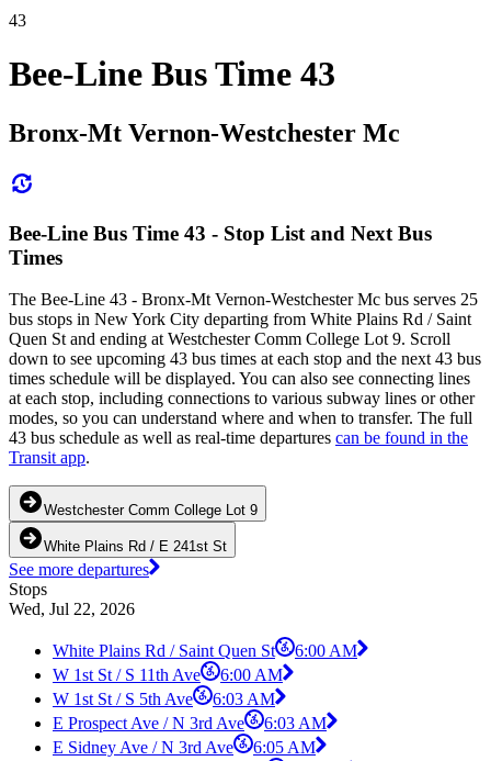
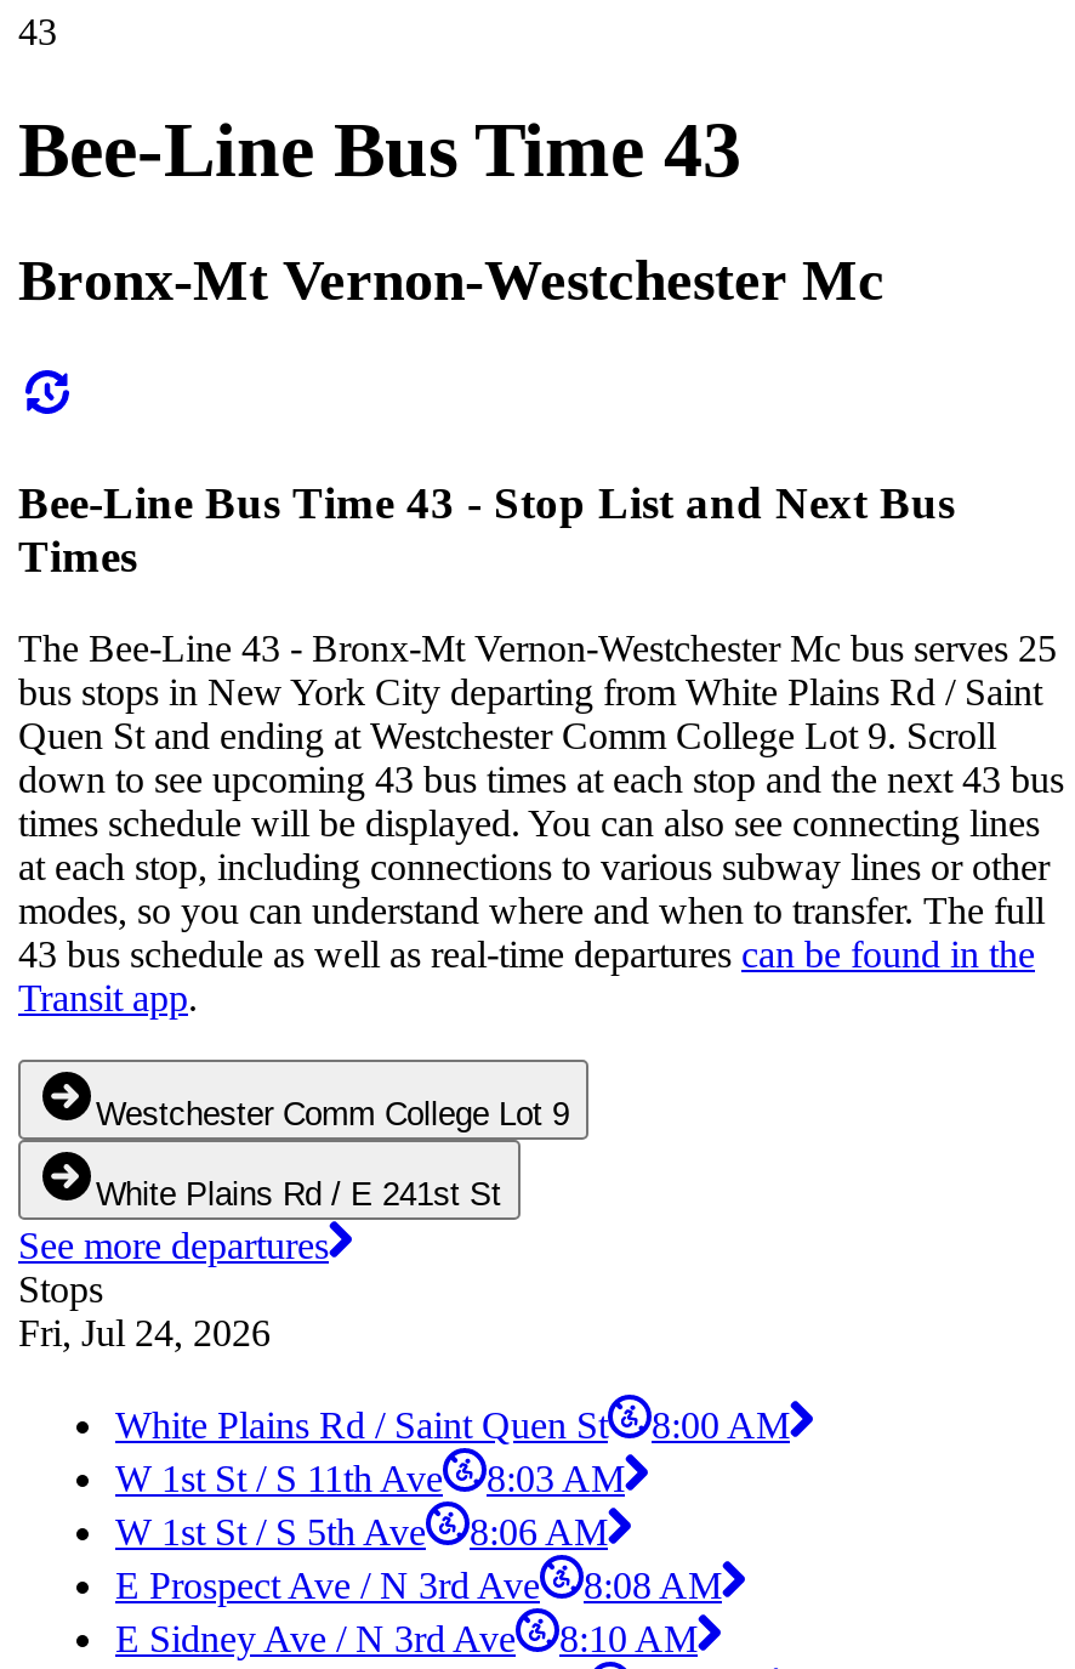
- Wed, Jul 22, 2026
+ Fri, Jul 24, 2026

- White Plains Rd / Saint Quen St 6:00 AM
+ White Plains Rd / Saint Quen St 8:00 AM

- W 1st St / S 11th Ave 6:00 AM
+ W 1st St / S 11th Ave 8:03 AM

- W 1st St / S 5th Ave 6:03 AM
+ W 1st St / S 5th Ave 8:06 AM

- E Prospect Ave / N 3rd Ave 6:03 AM
+ E Prospect Ave / N 3rd Ave 8:08 AM

- E Sidney Ave / N 3rd Ave 6:05 AM
+ E Sidney Ave / N 3rd Ave 8:10 AM
